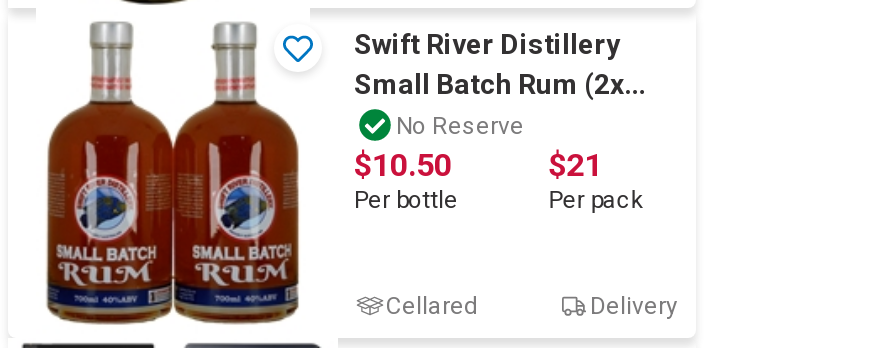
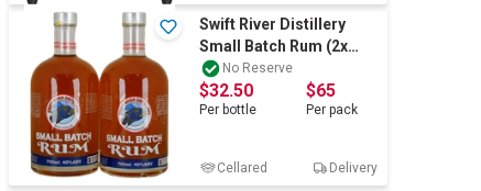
- [image]
- $10.50
+ [image]
+ $32.50

- $21
+ $65
